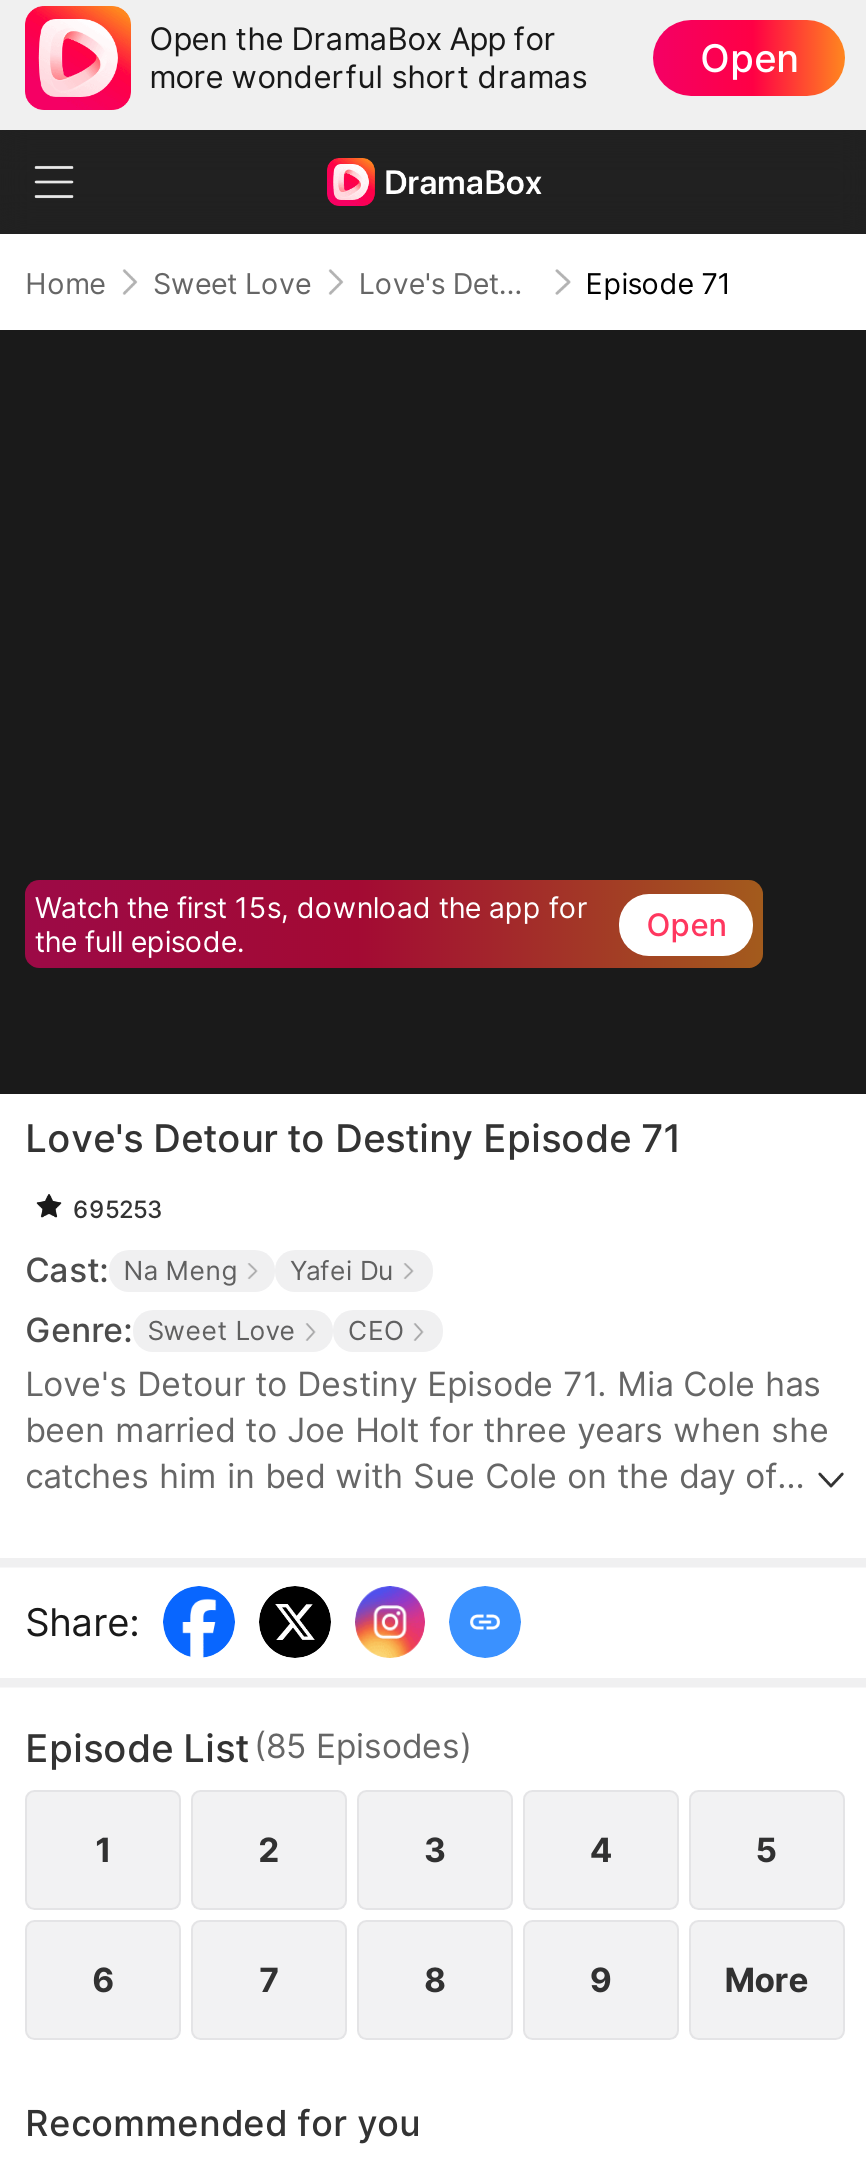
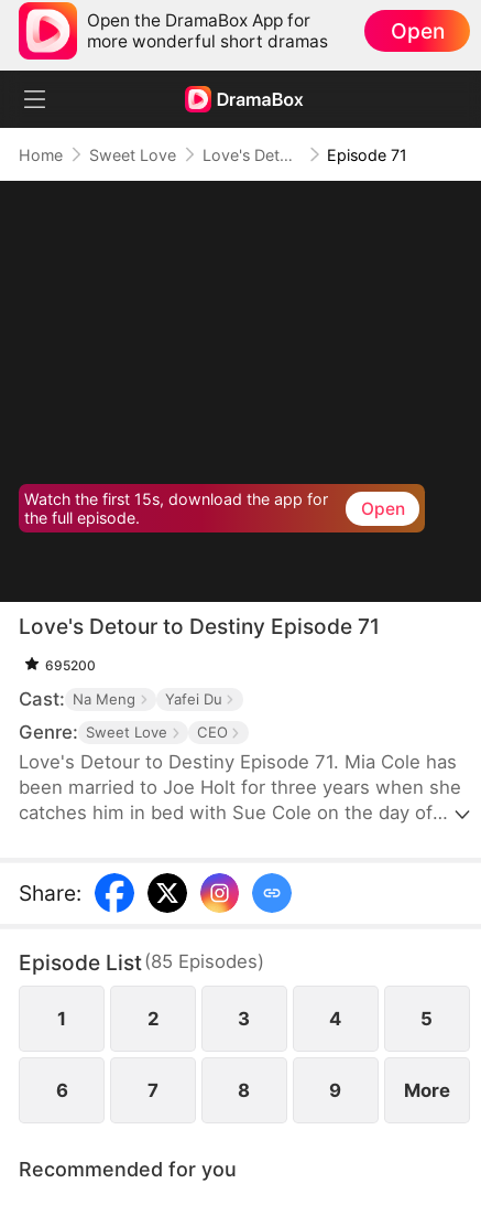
- 695253
+ 695200
